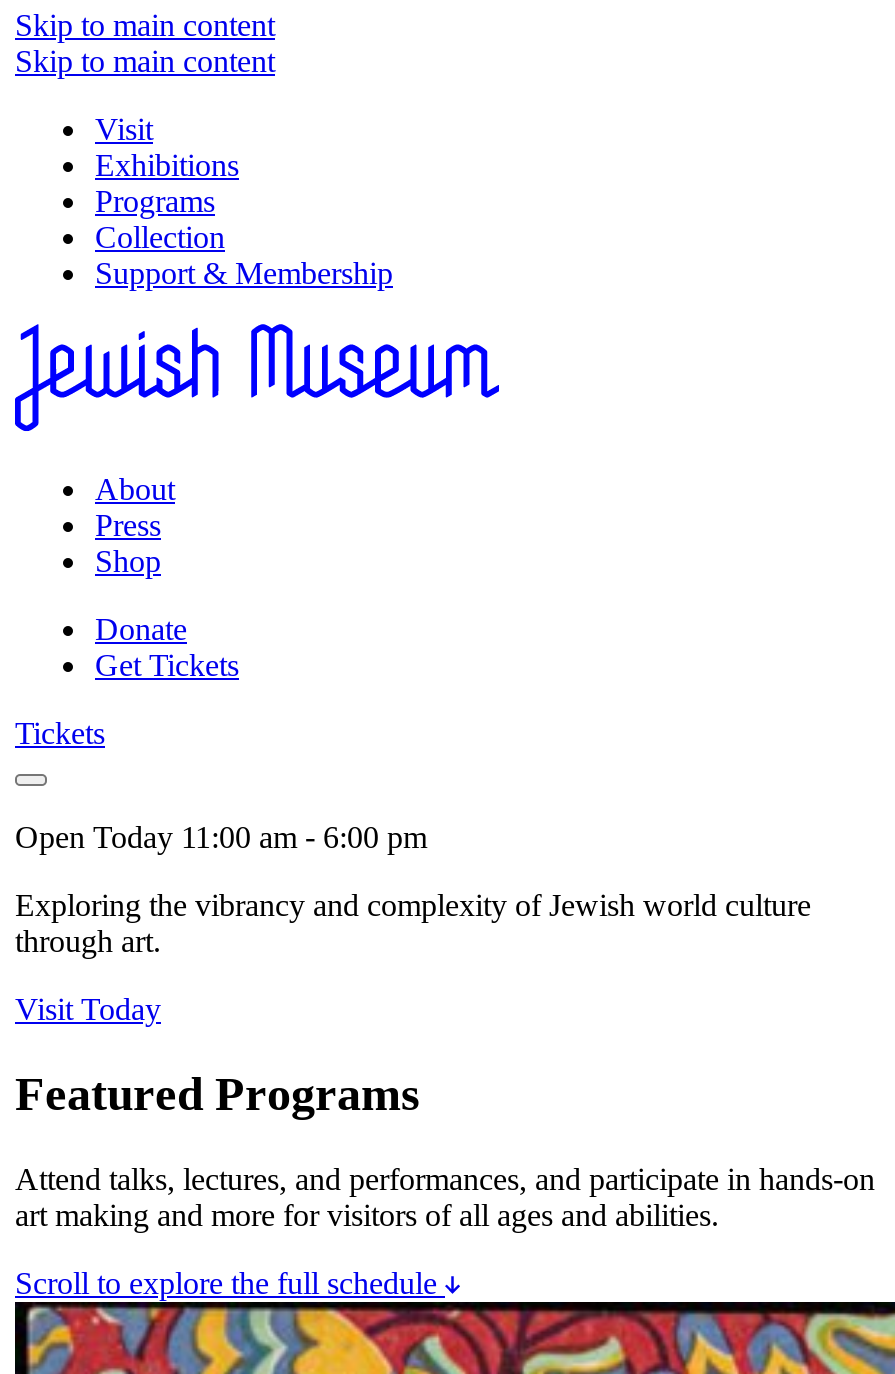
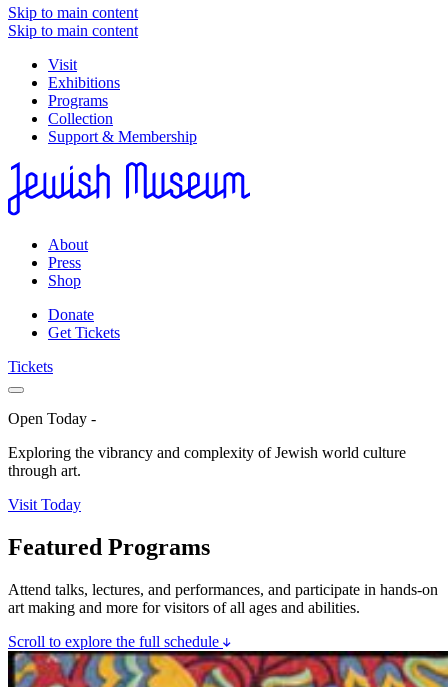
- Open Today 11:00 am - 6:00 pm
+ Open Today -
